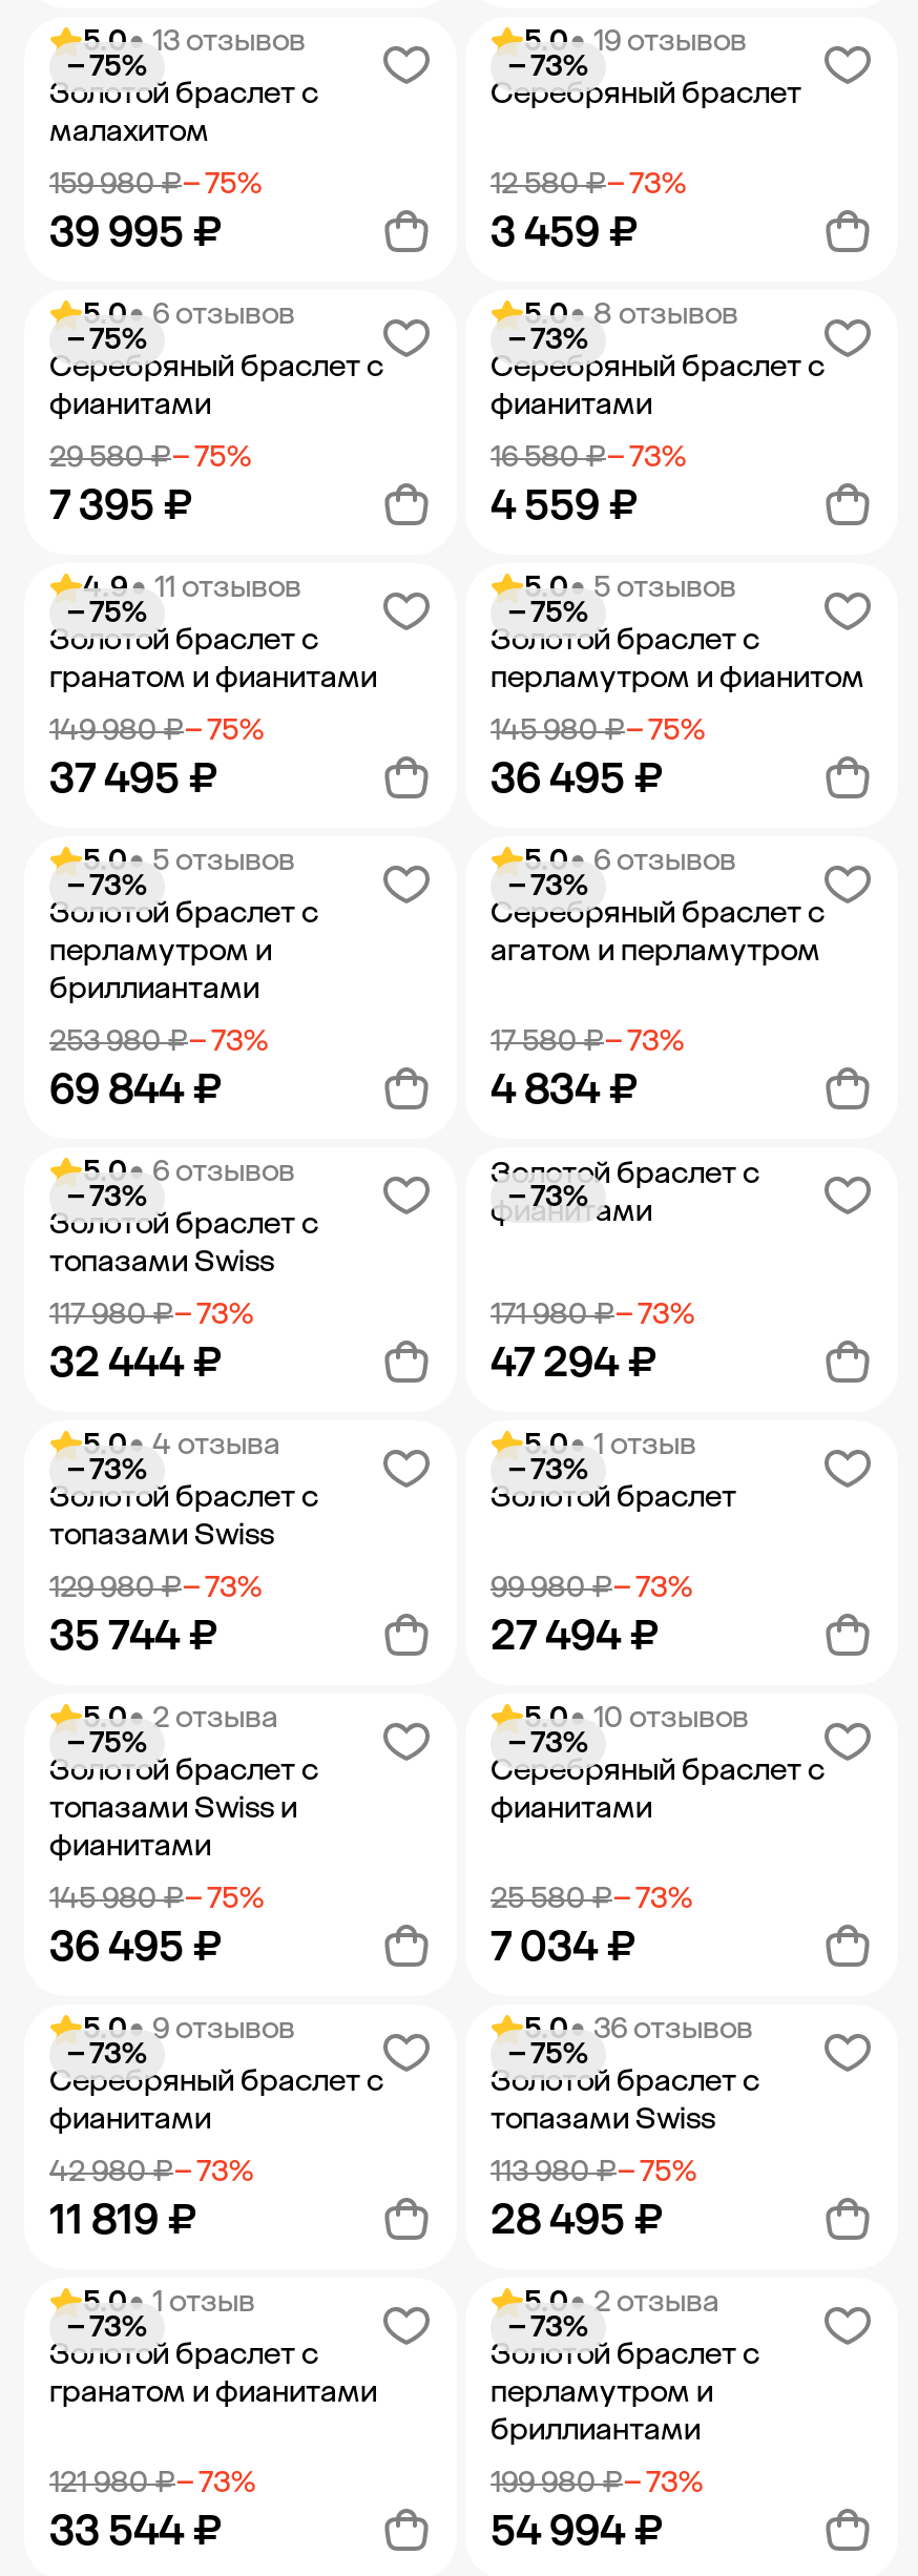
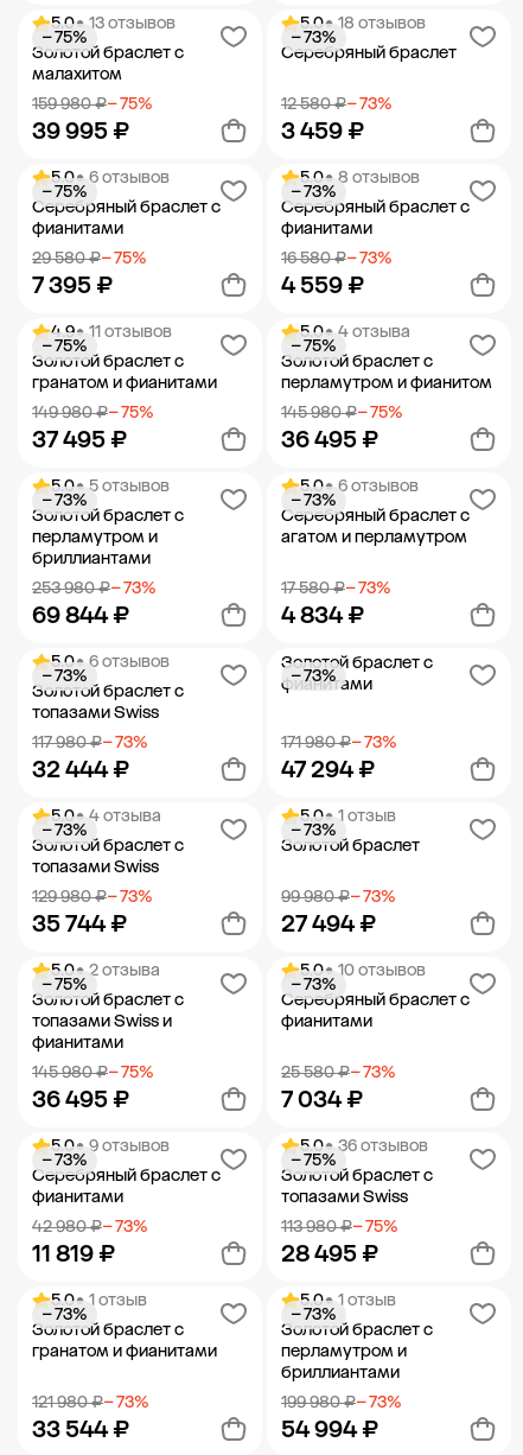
- 5.0• 19 отзывов
+ 5.0• 18 отзывов

- 5.0• 5 отзывов
+ 5.0• 4 отзыва

- 5.0• 2 отзыва
+ 5.0• 1 отзыв
